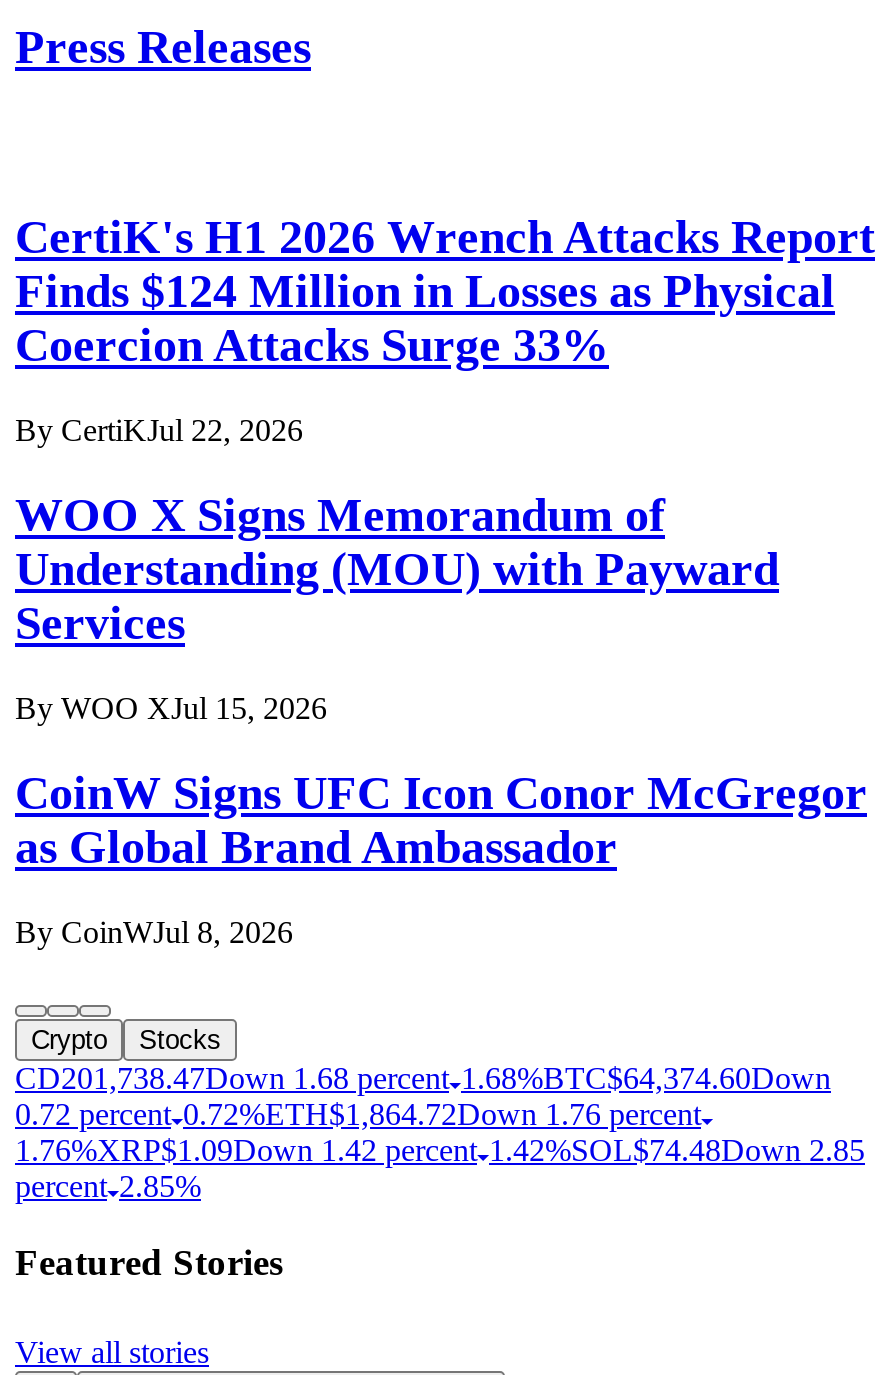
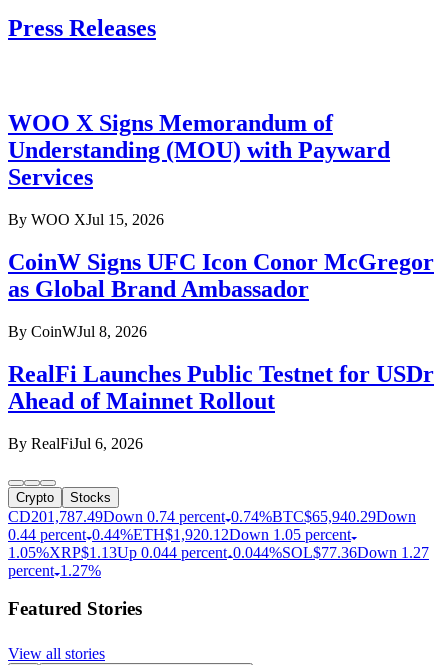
- CertiK's H1 2026 Wrench Attacks Report
- Finds $124 Million in Losses as Physical
- Coercion Attacks Surge 33%
- By CertiKJul 22, 2026

moved up: WOO X Signs Memorandum of | Understanding (MOU) with Payward | Services | By WOO XJul 15, 2026 | CoinW Signs UFC Icon Conor McGregor | as Global Brand Ambassador | By CoinWJul 8, 2026

+ RealFi Launches Public Testnet for USDr
+ Ahead of Mainnet Rollout
+ By RealFiJul 6, 2026

- CD201,738.47Down 1.68 percent 1.68%BTC$64,374.60Down
+ CD201,787.49Down 0.74 percent 0.74%BTC$65,940.29Down

- 0.72 percent 0.72%ETH$1,864.72Down 1.76 percent
+ 0.44 percent 0.44%ETH$1,920.12Down 1.05 percent

- 1.76%XRP$1.09Down 1.42 percent 1.42%SOL $74.48Down 2.85
+ 1.05%XRP$1.13Up 0.044 percent 0.044%SOL $77.36Down 1.27

- percent 2.85%
+ percent 1.27%
